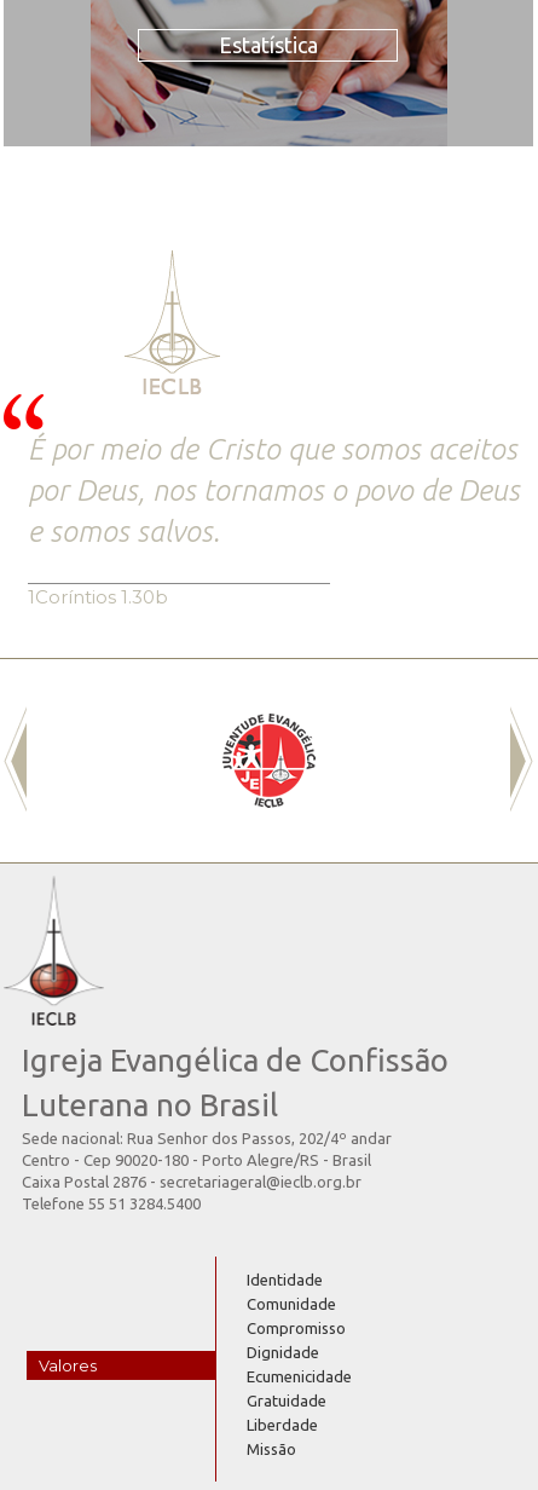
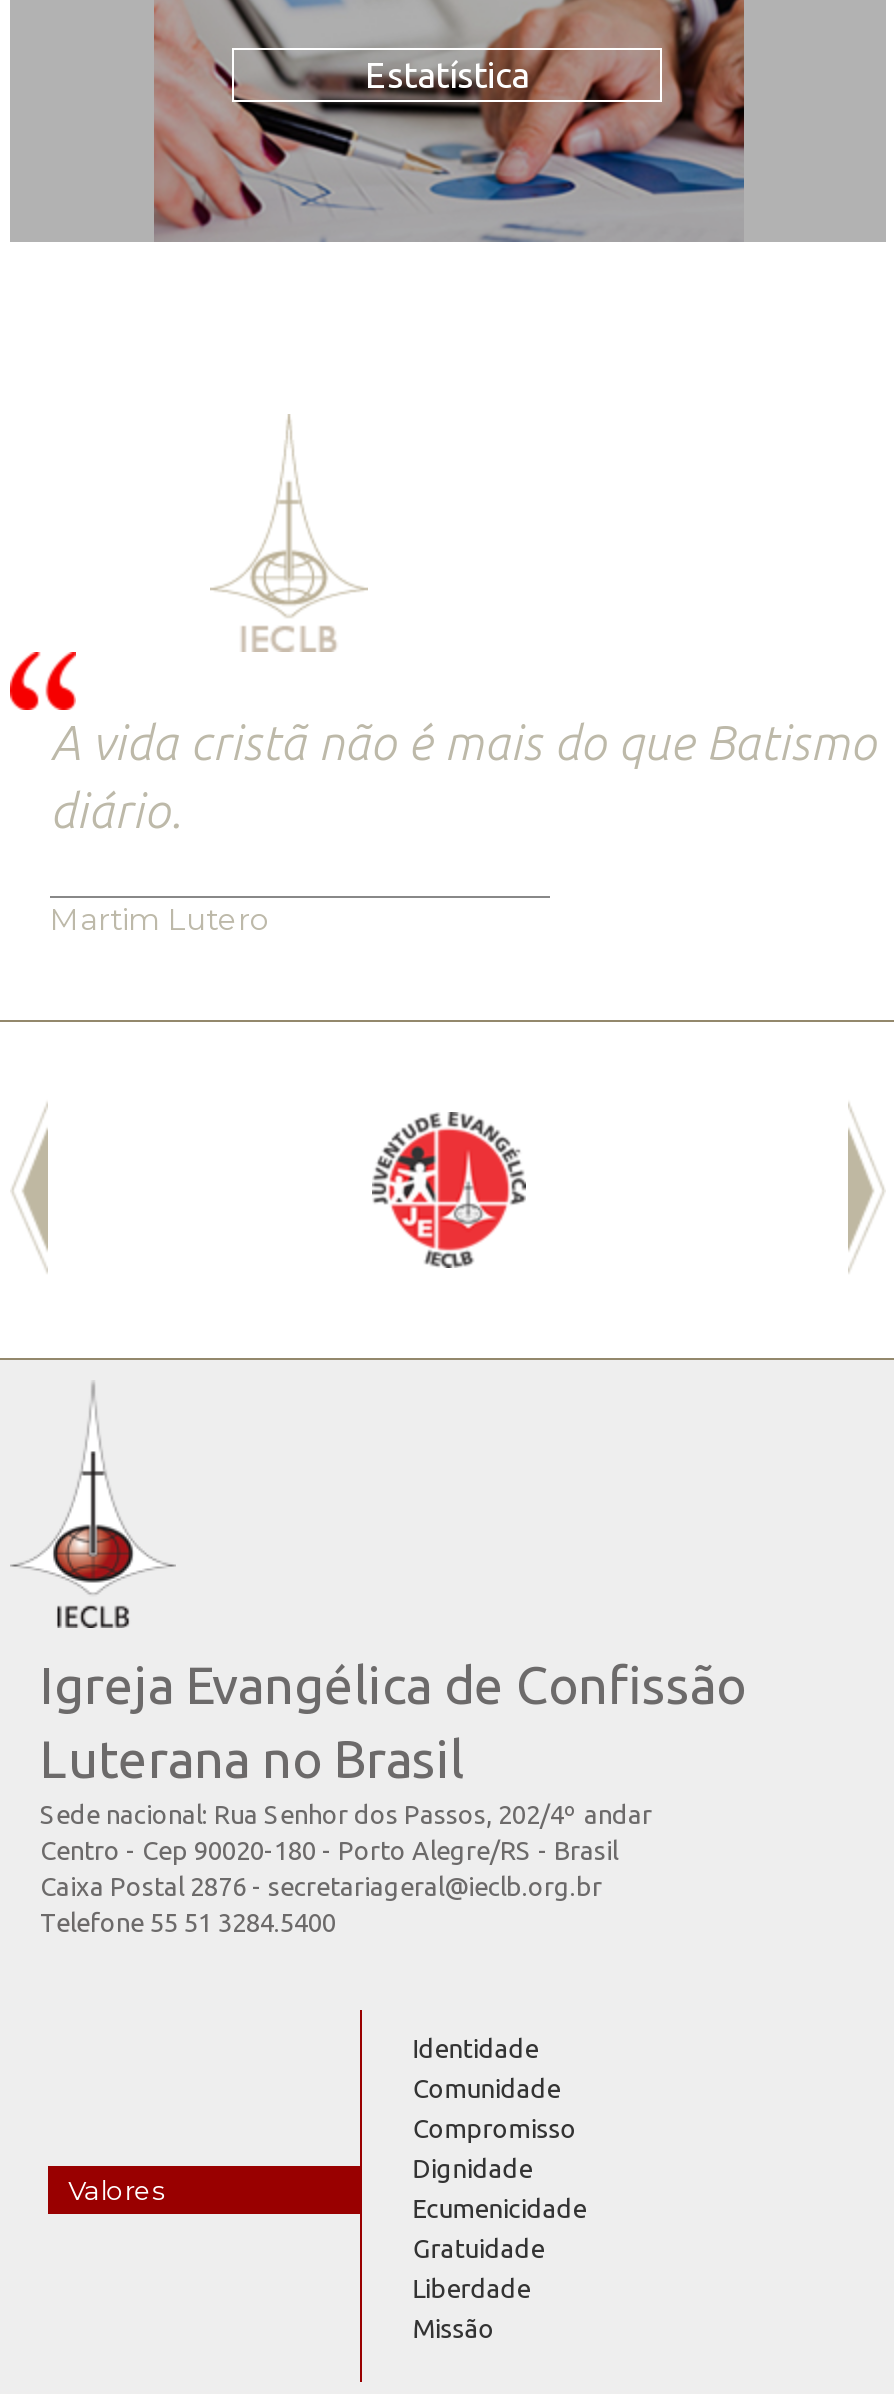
- É por meio de Cristo que somos aceitos
- por Deus, nos tornamos o povo de Deus
- e somos salvos.
+ A vida cristã não é mais do que Batismo
+ diário.

- 1Coríntios 1.30b
+ Martim Lutero
